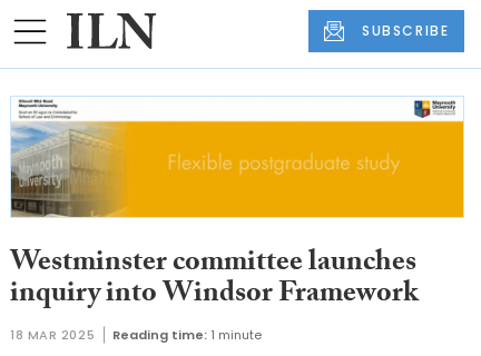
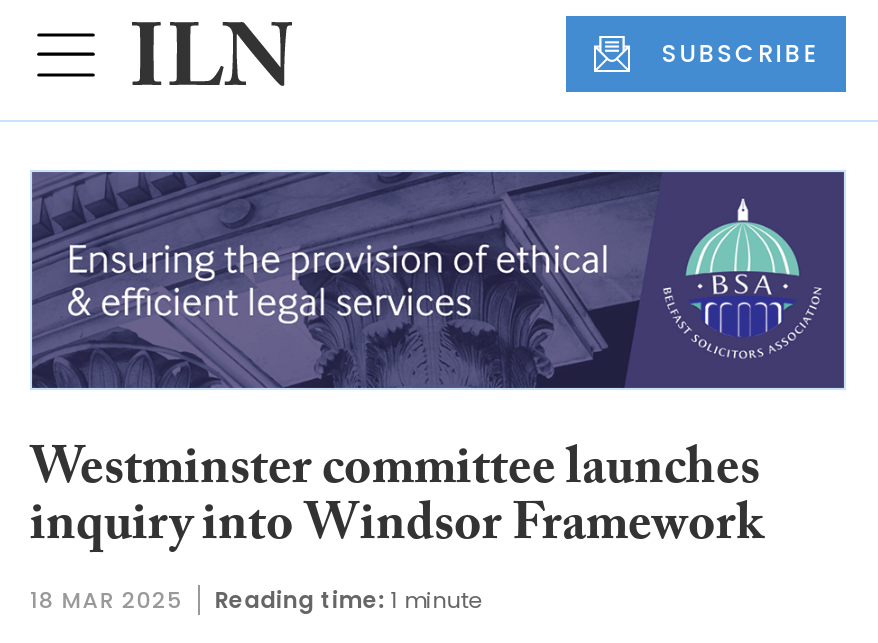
- [image]
+ [image]
